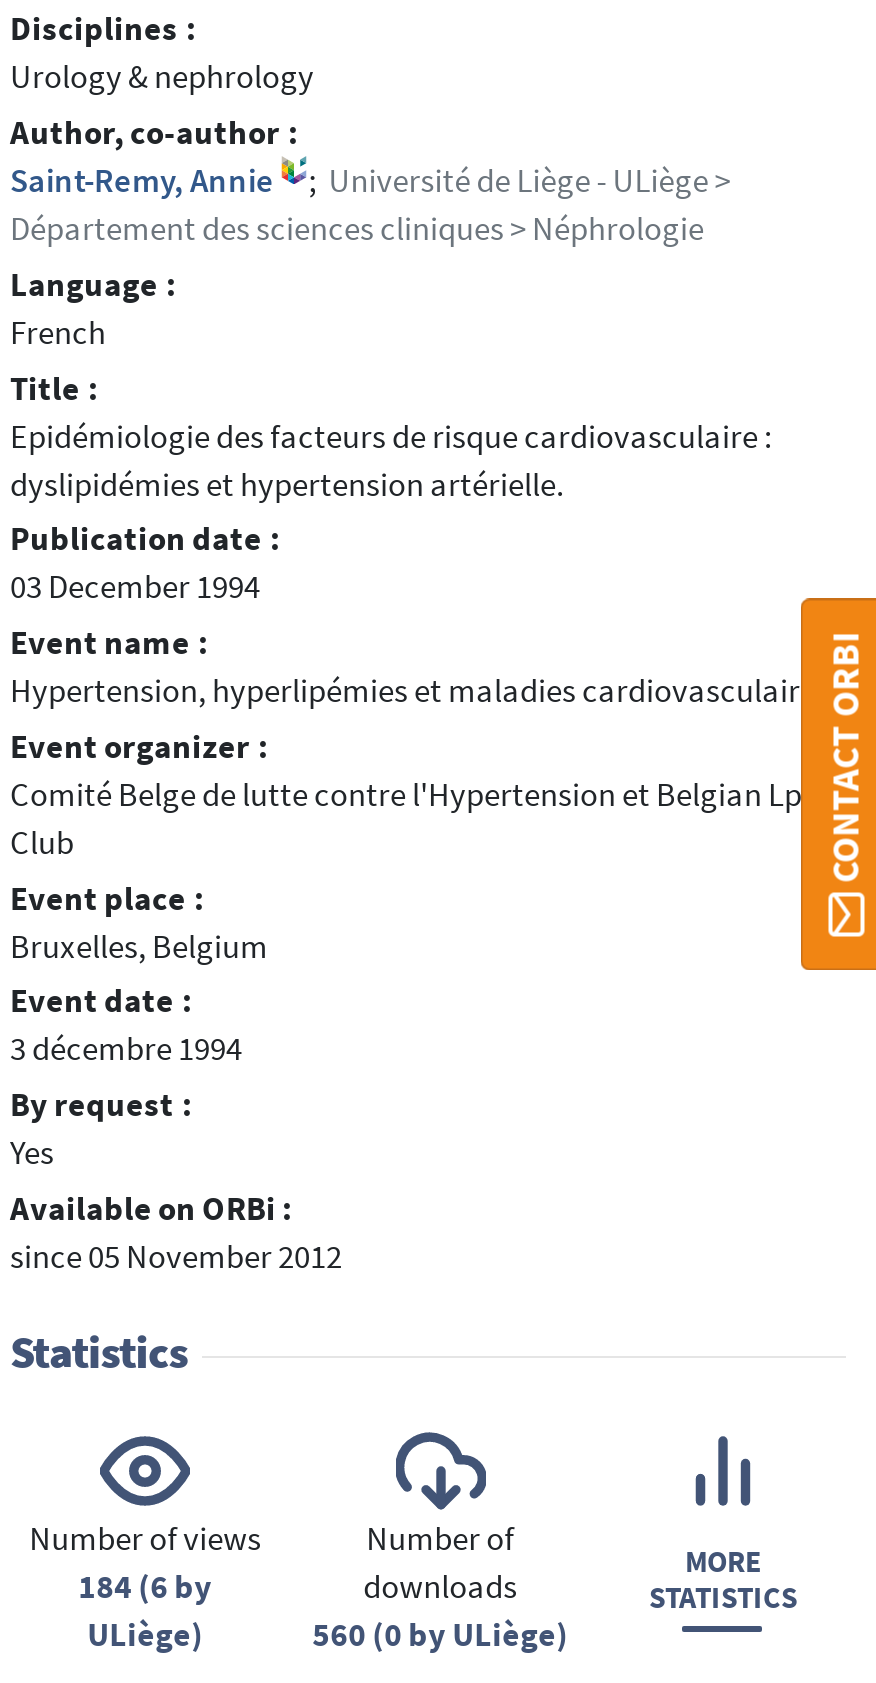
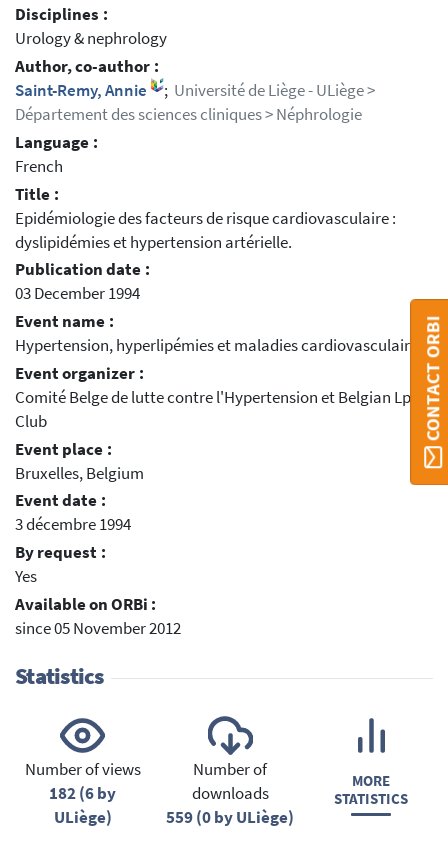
- 184 (6 by
+ 182 (6 by

- 560 (0 by ULiège)
+ 559 (0 by ULiège)
